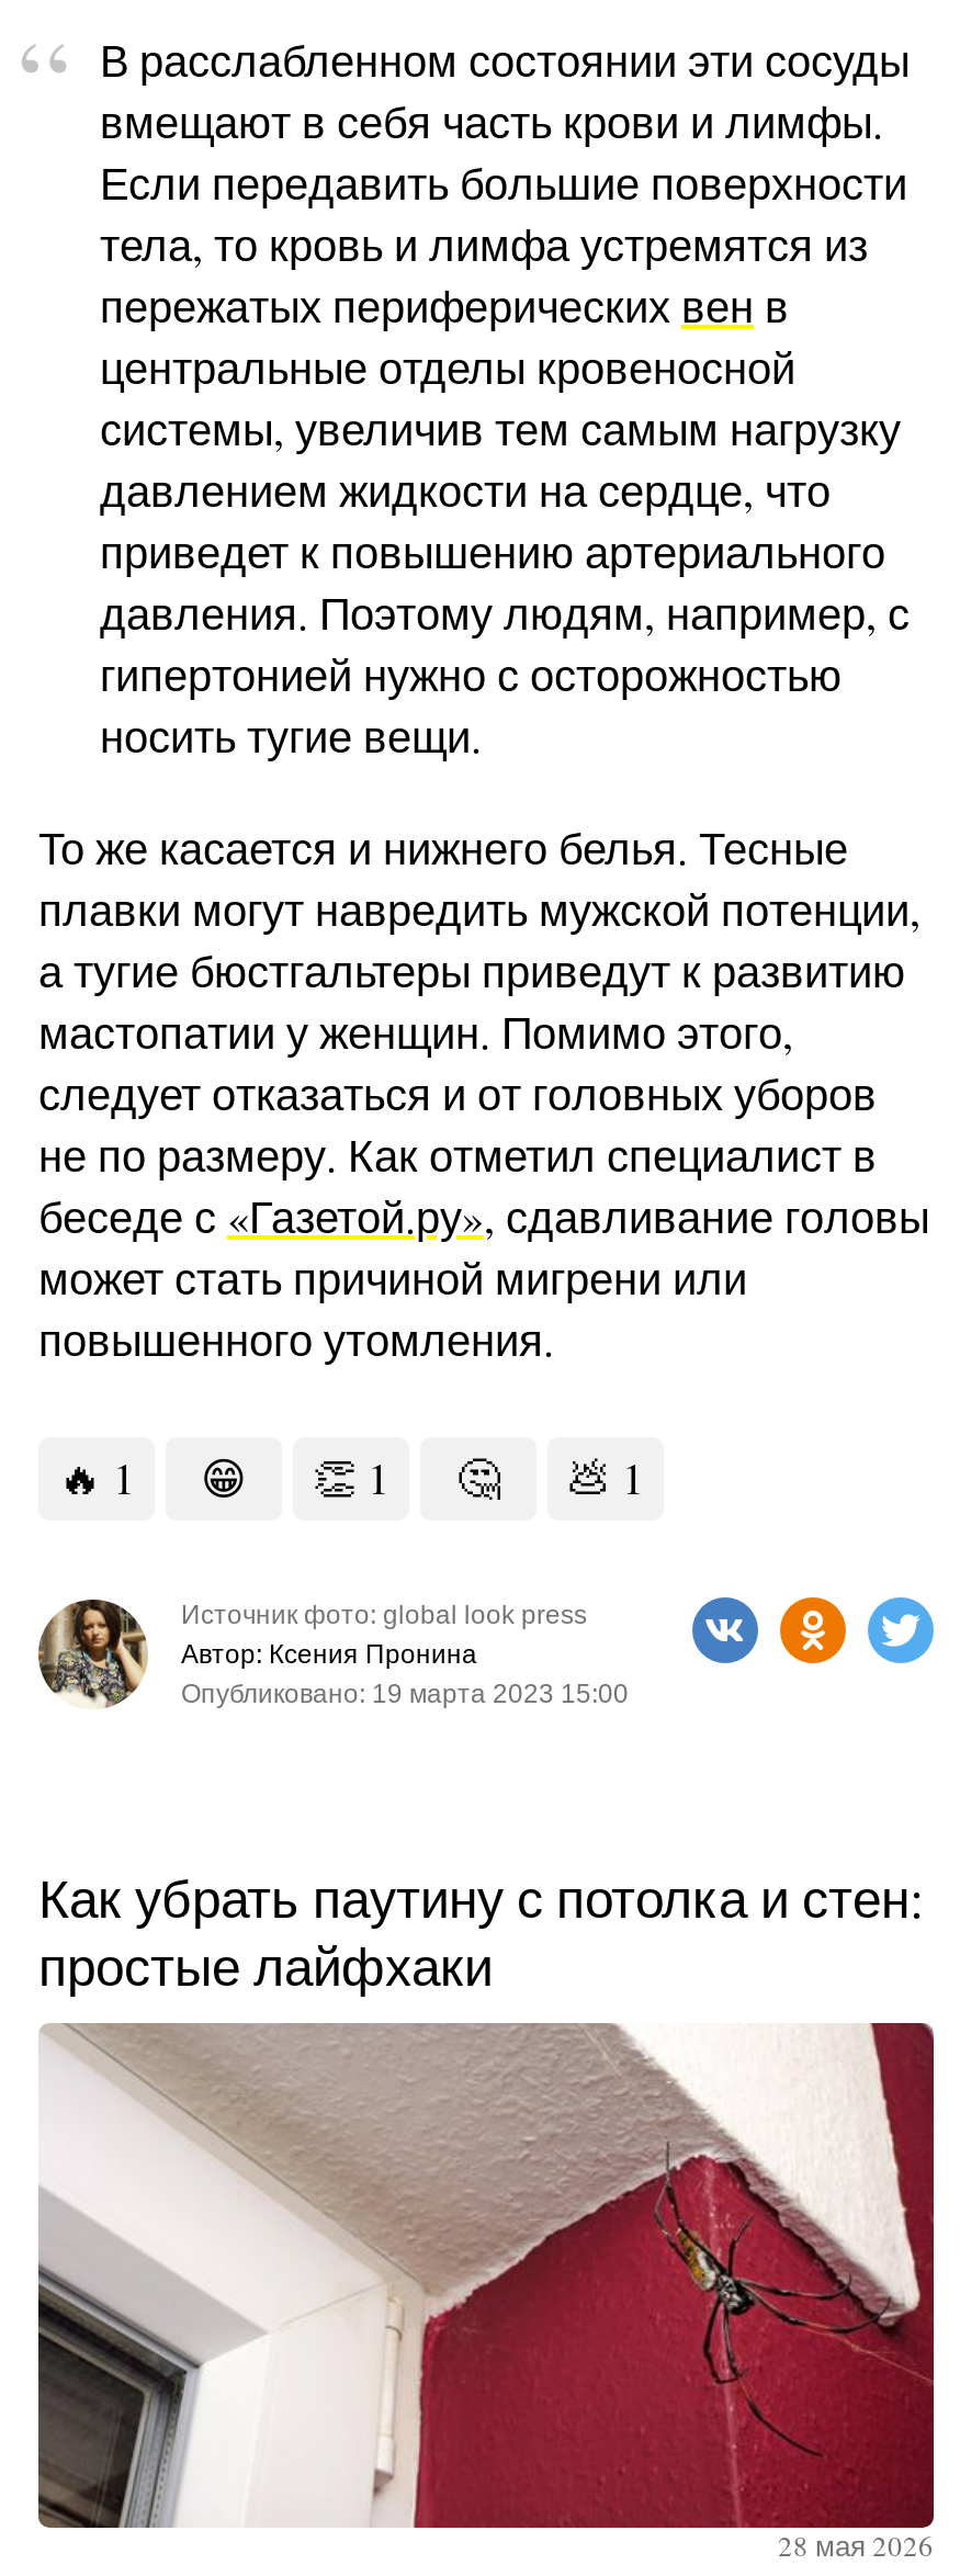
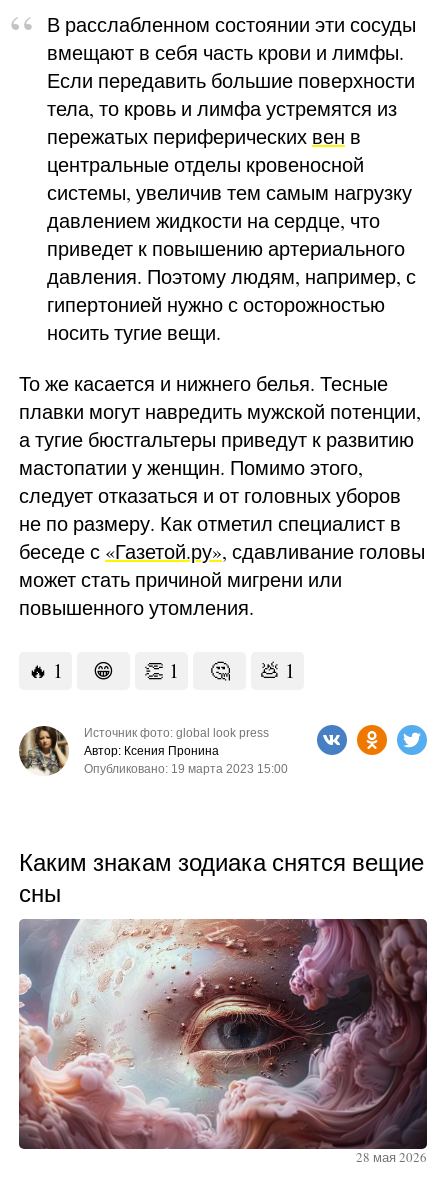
- Как убрать паутину с потолка и стен:
- простые лайфхаки
+ Каким знакам зодиака снятся вещие
+ сны

- [image]
+ [image]
